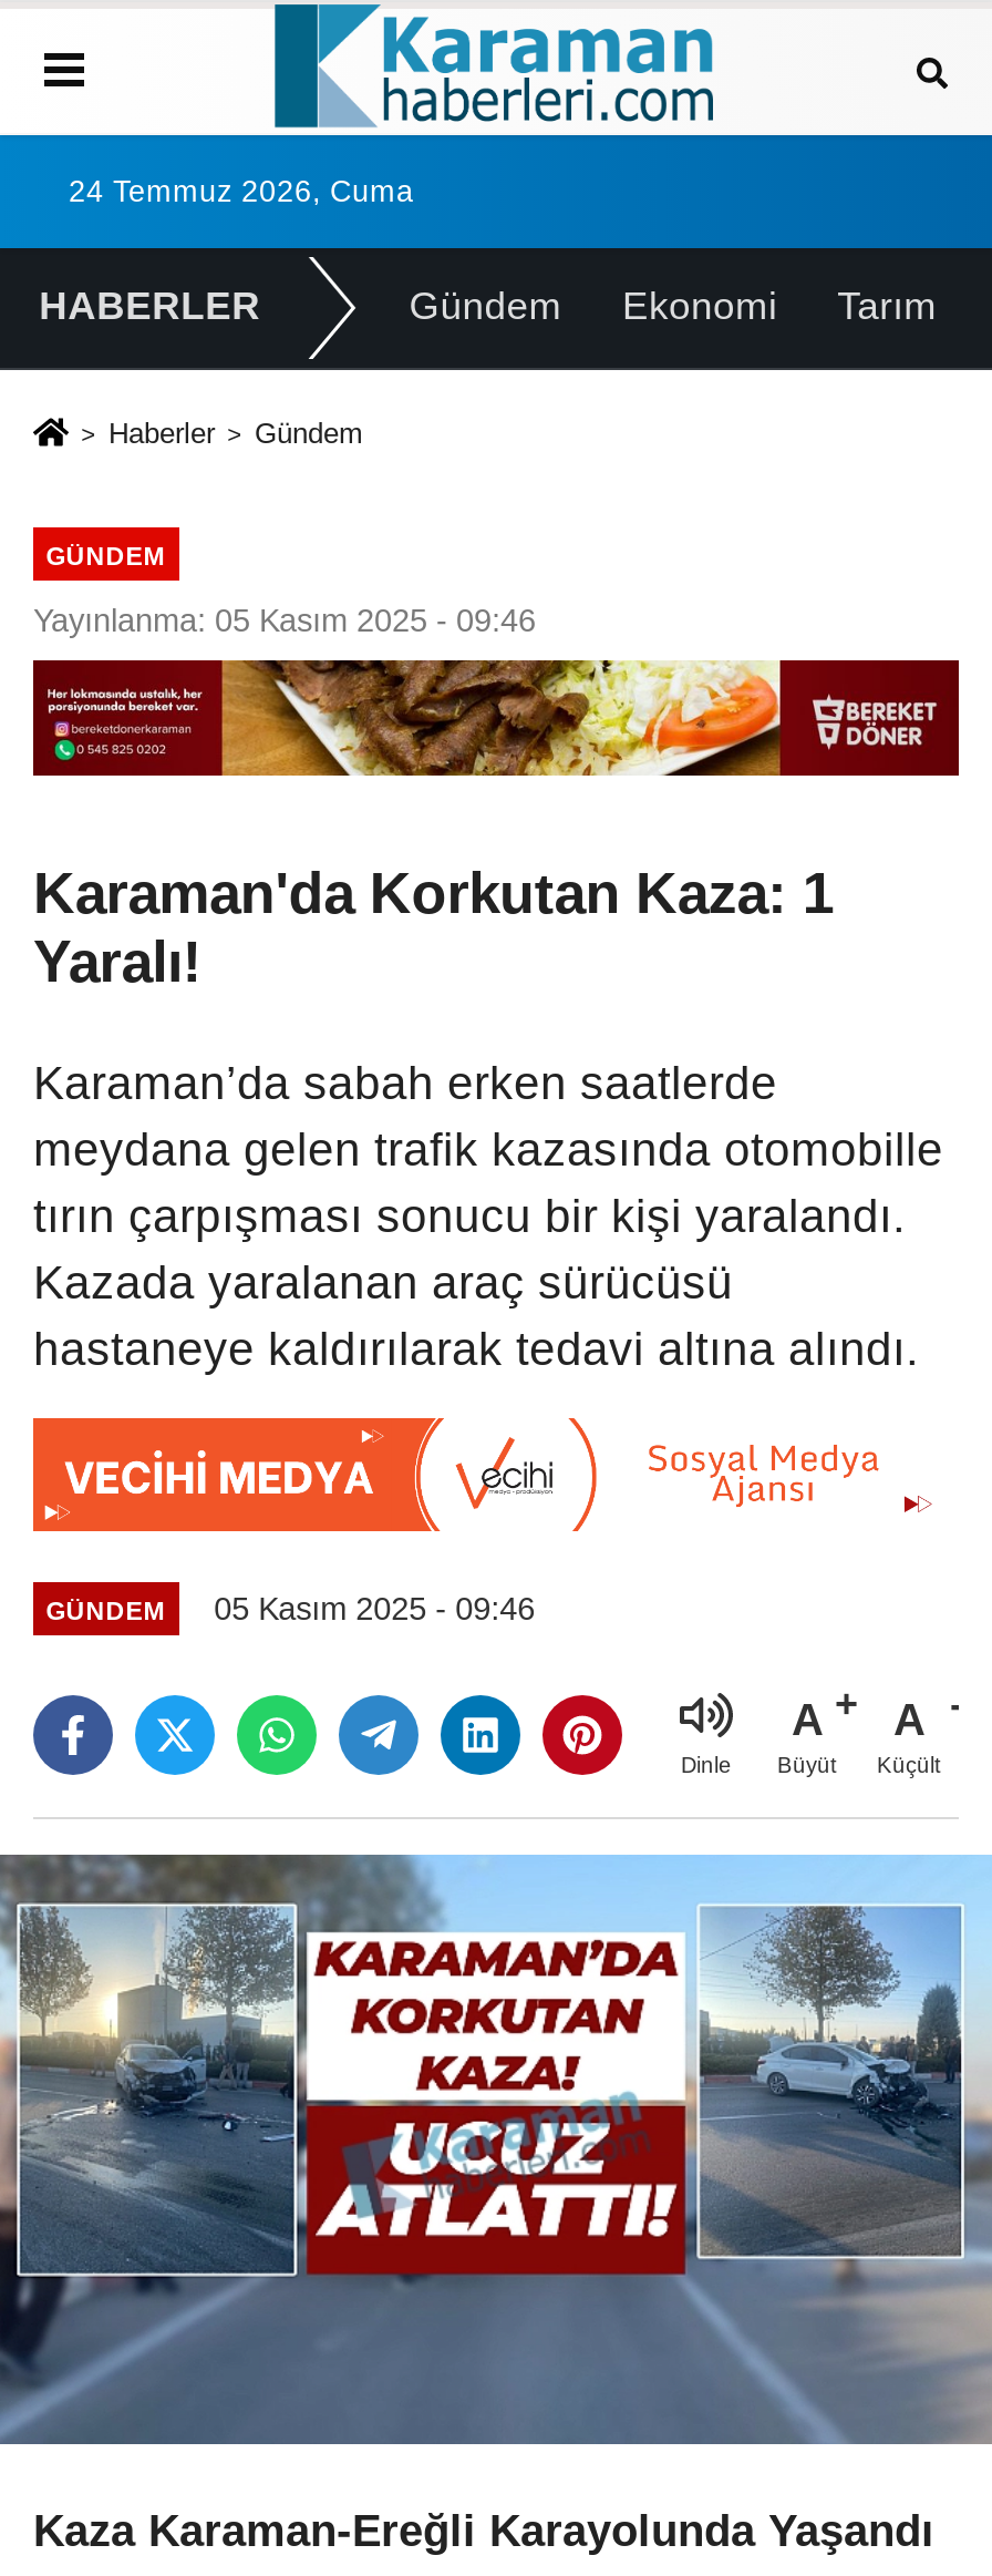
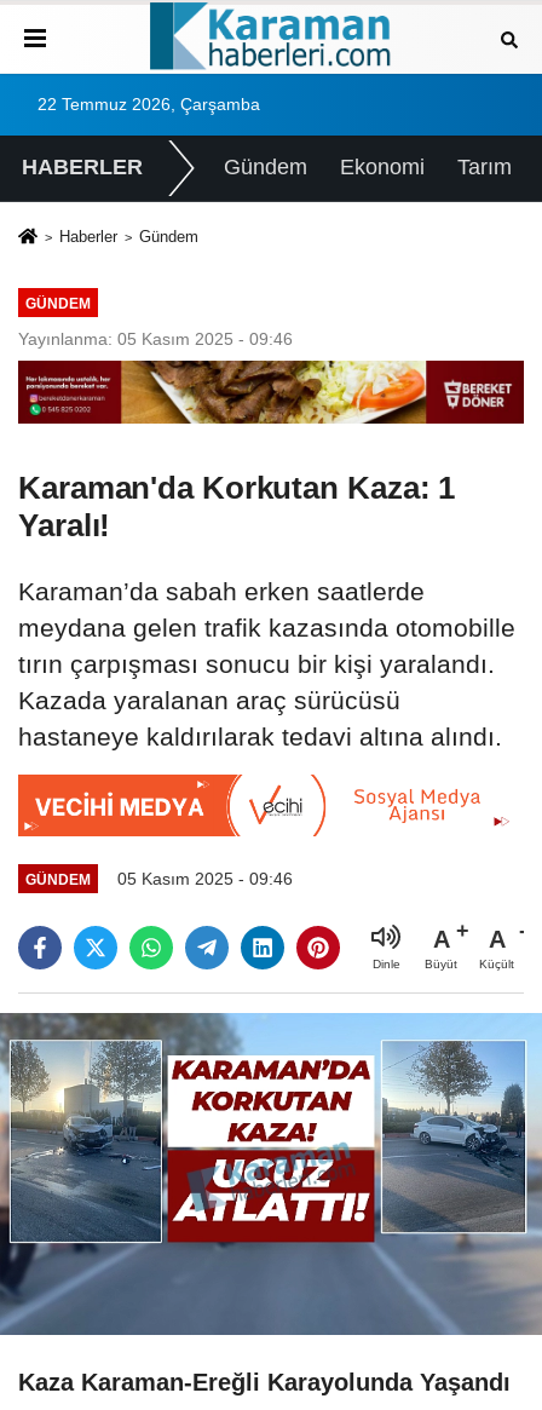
- 24 Temmuz 2026, Cuma
+ 22 Temmuz 2026, Çarşamba
